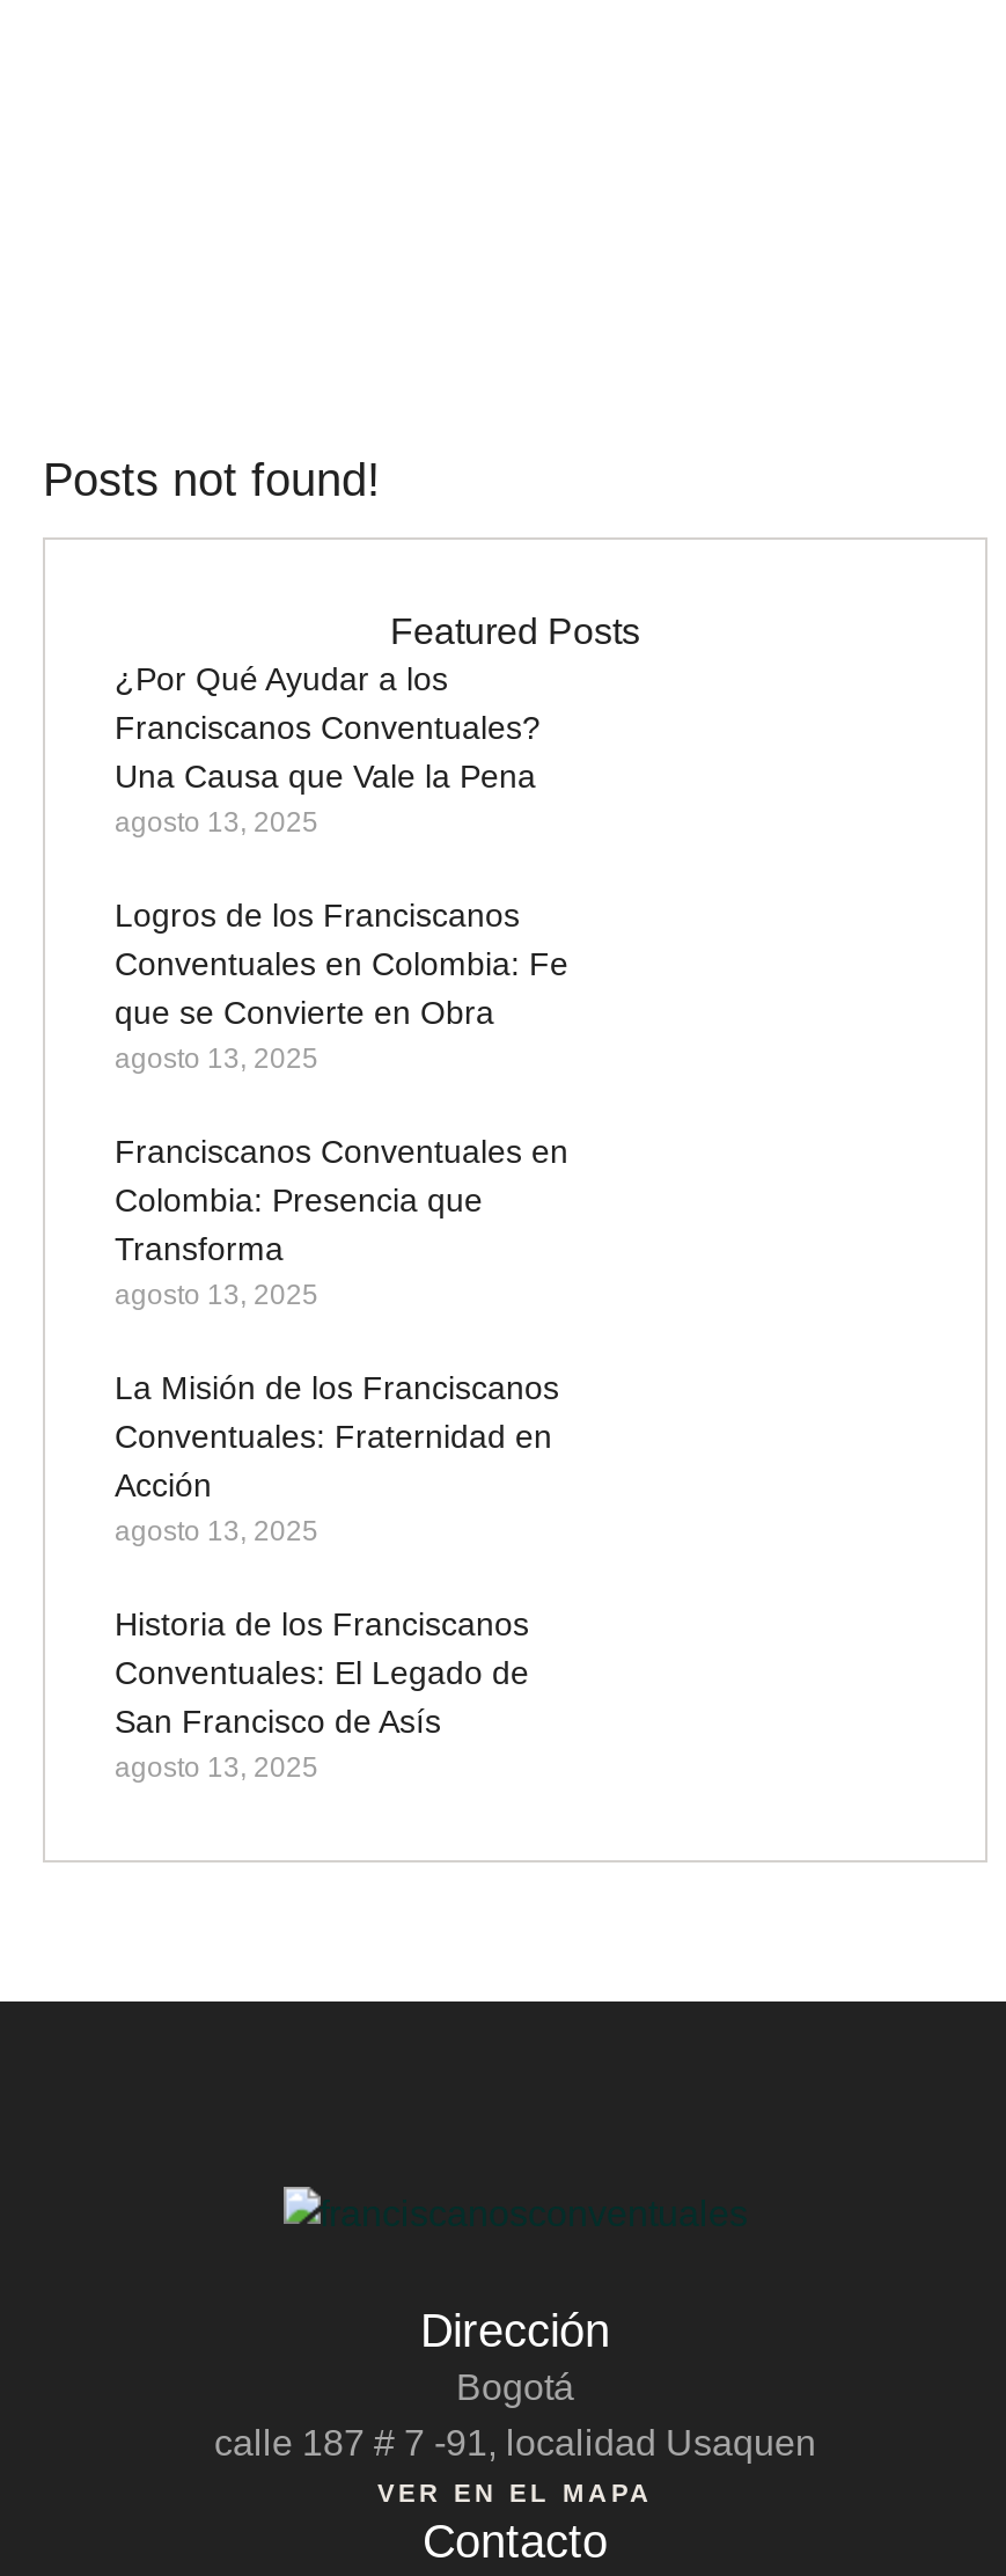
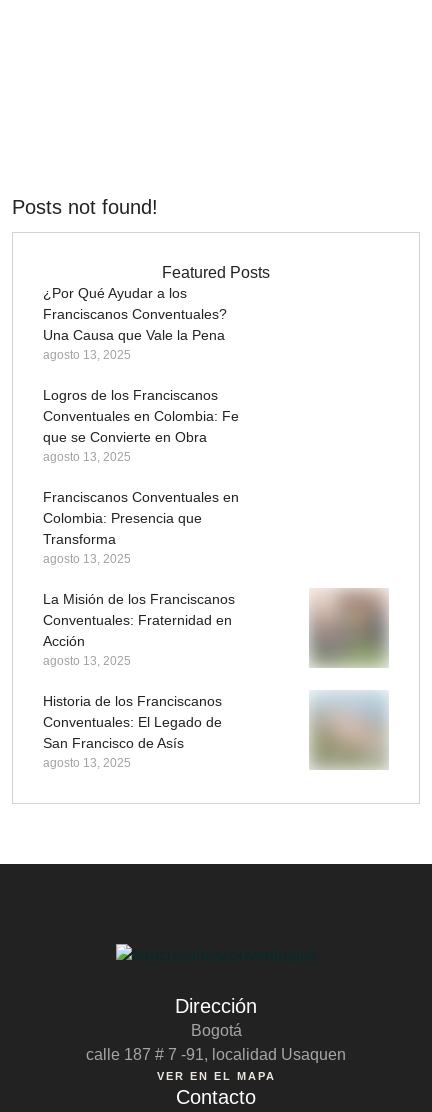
+ [image]

+ [image]
